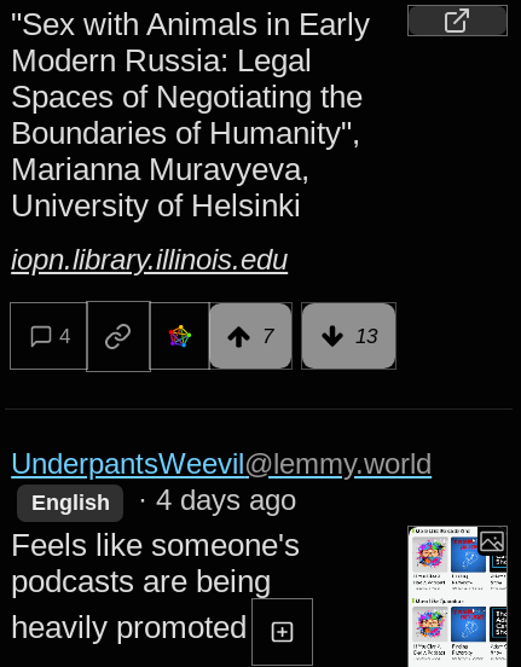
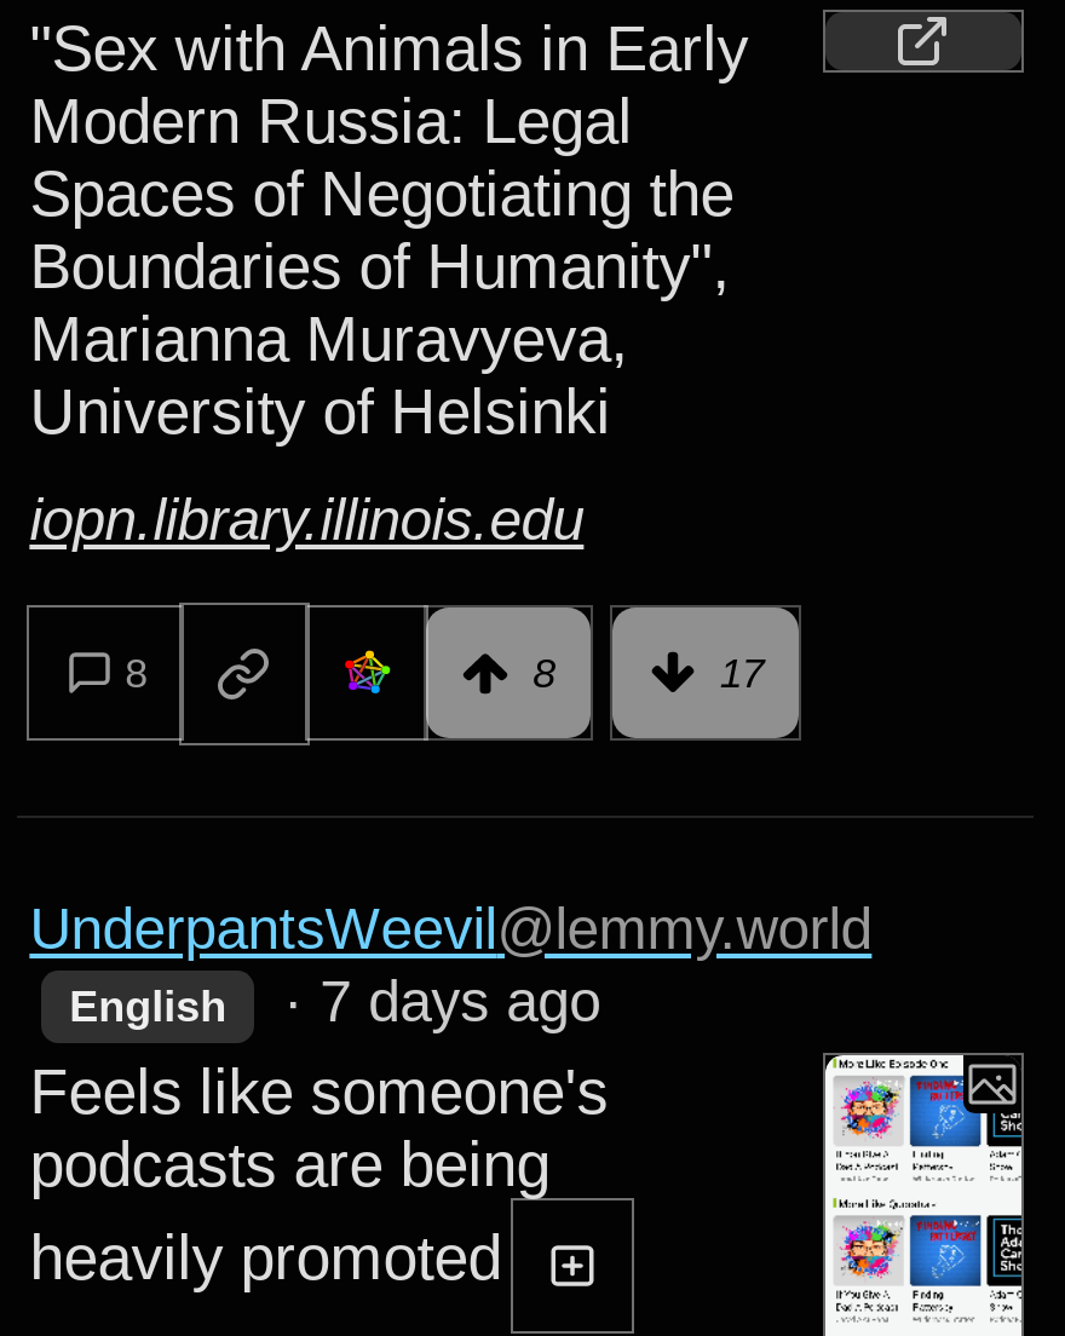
- 4
+ 8

- 7
+ 8

- 13
+ 17

- English · 4 days ago
+ English · 7 days ago
